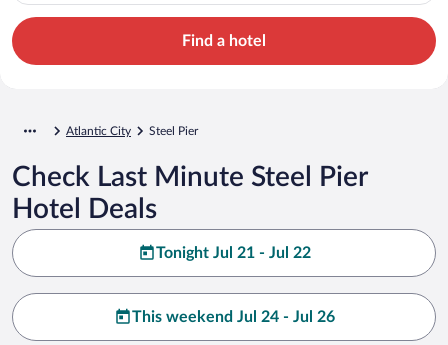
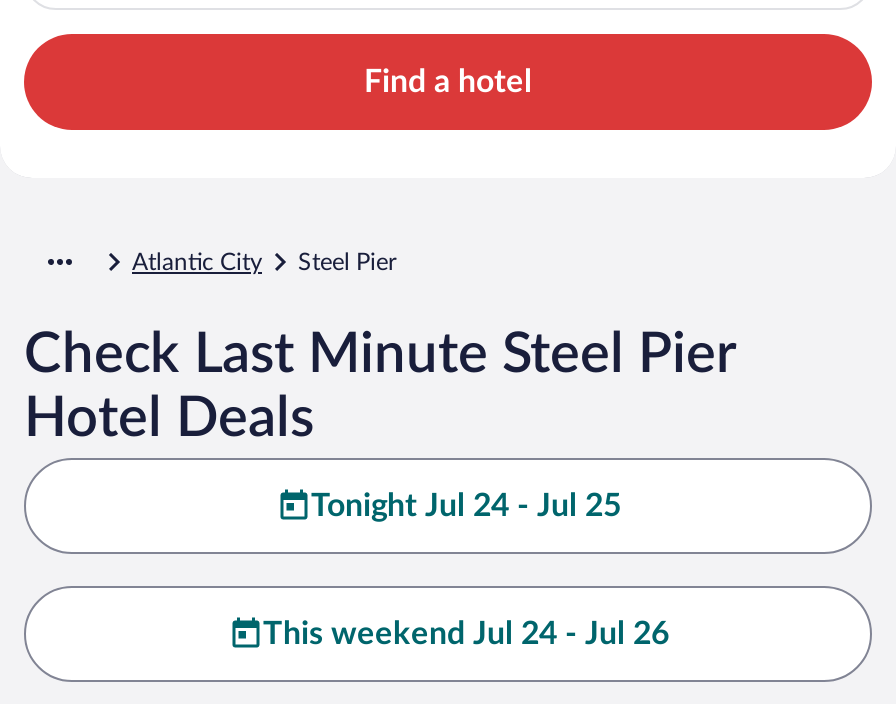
- Tonight Jul 21 - Jul 22
+ Tonight Jul 24 - Jul 25
